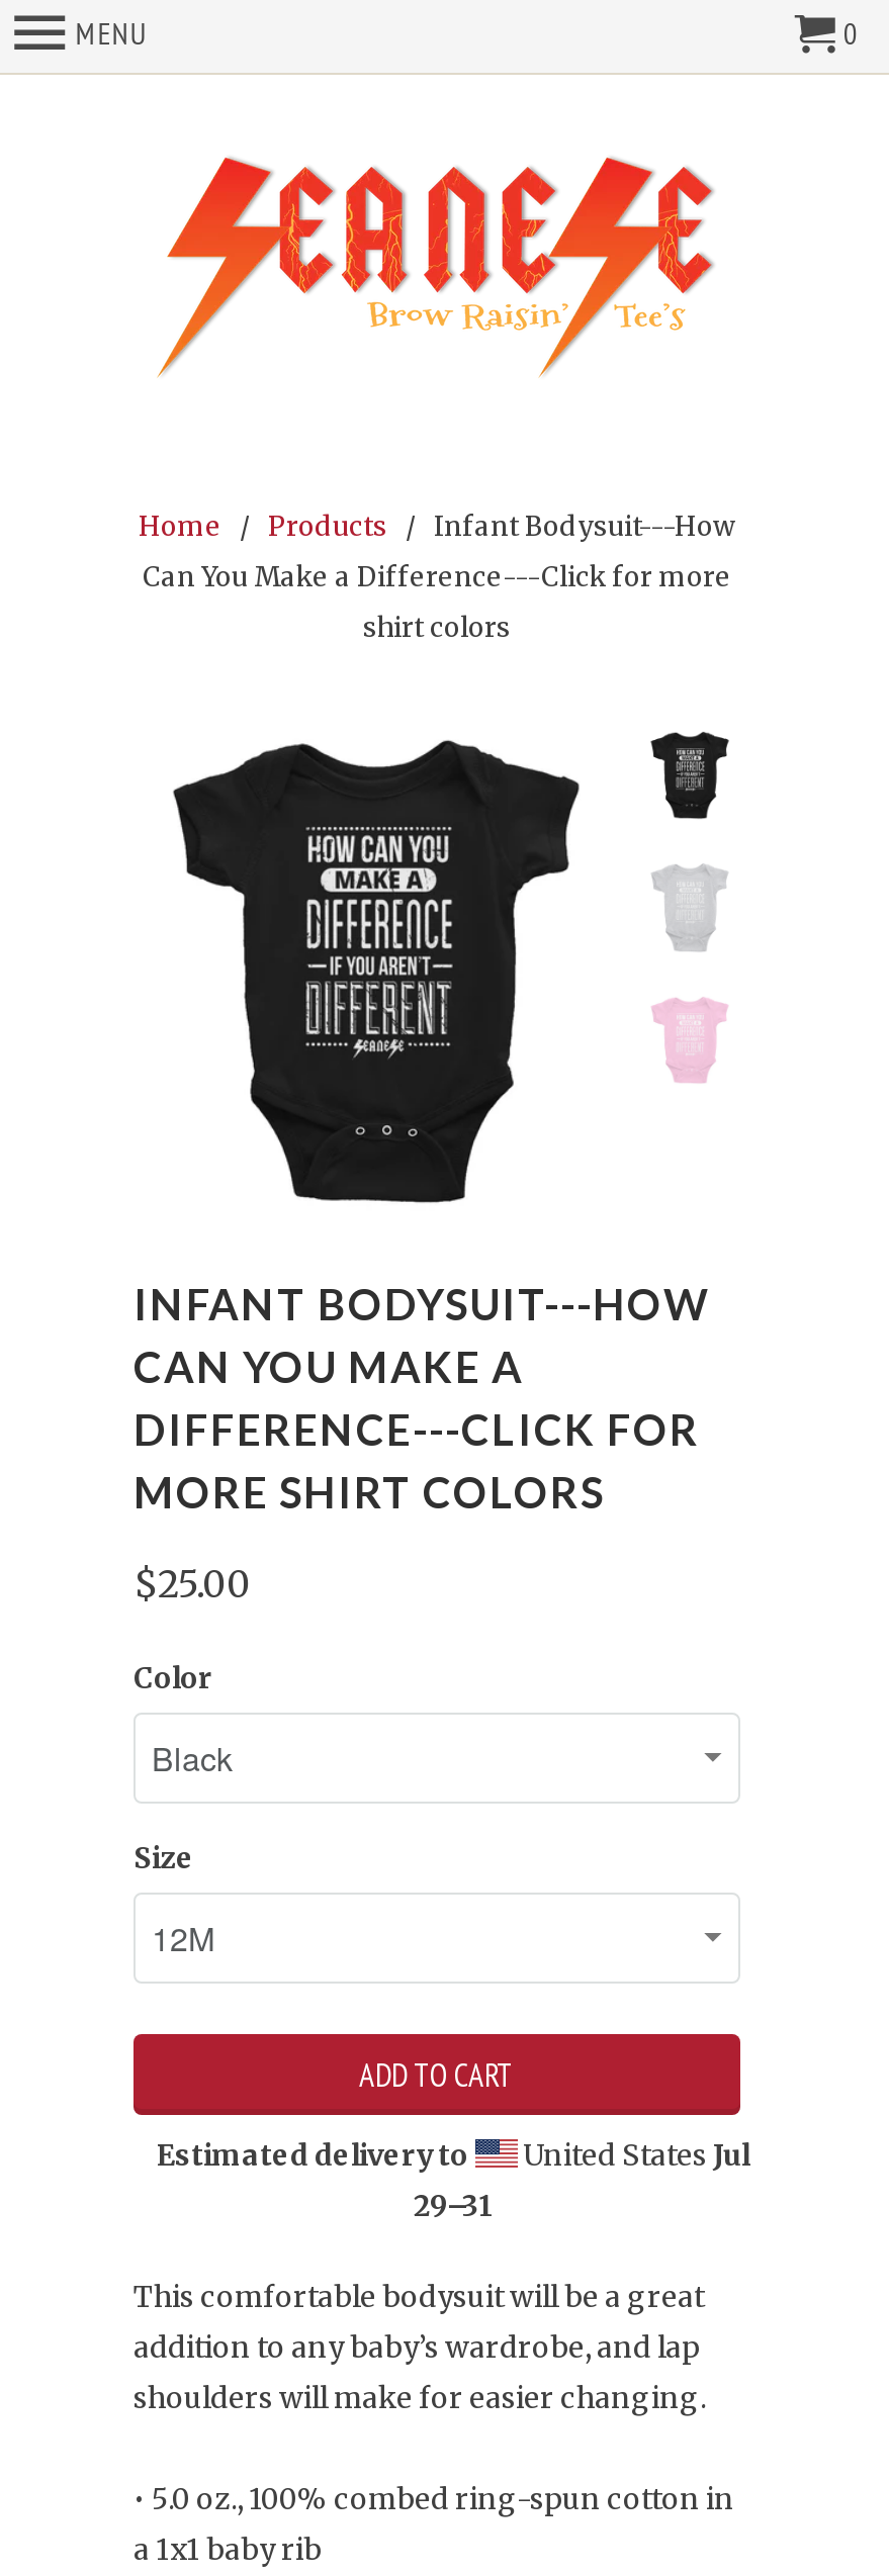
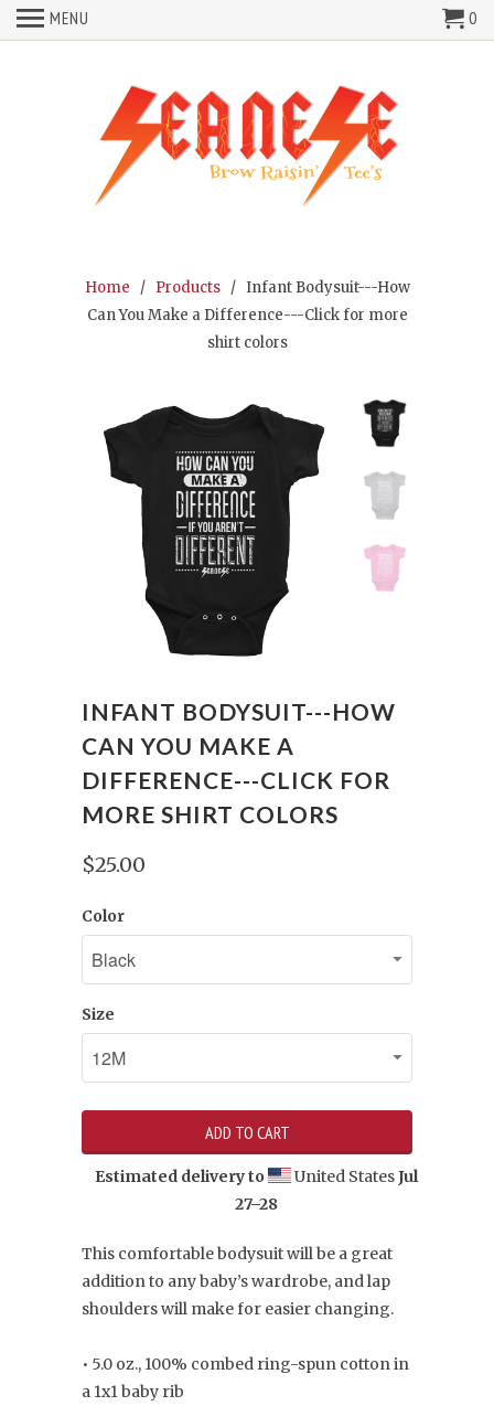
- 29–31
+ 27–28
